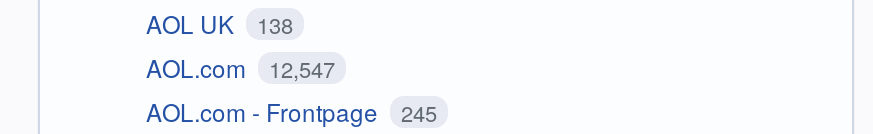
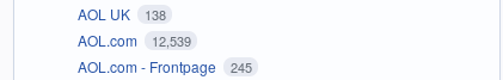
- AOL.com 12,547
+ AOL.com 12,539
